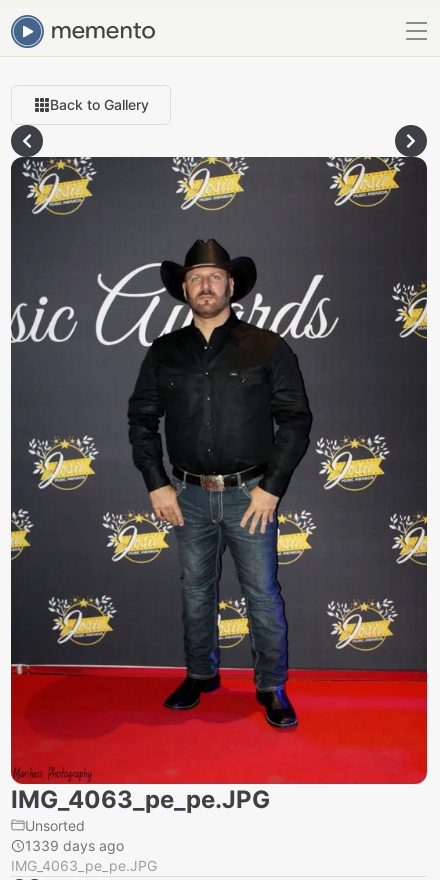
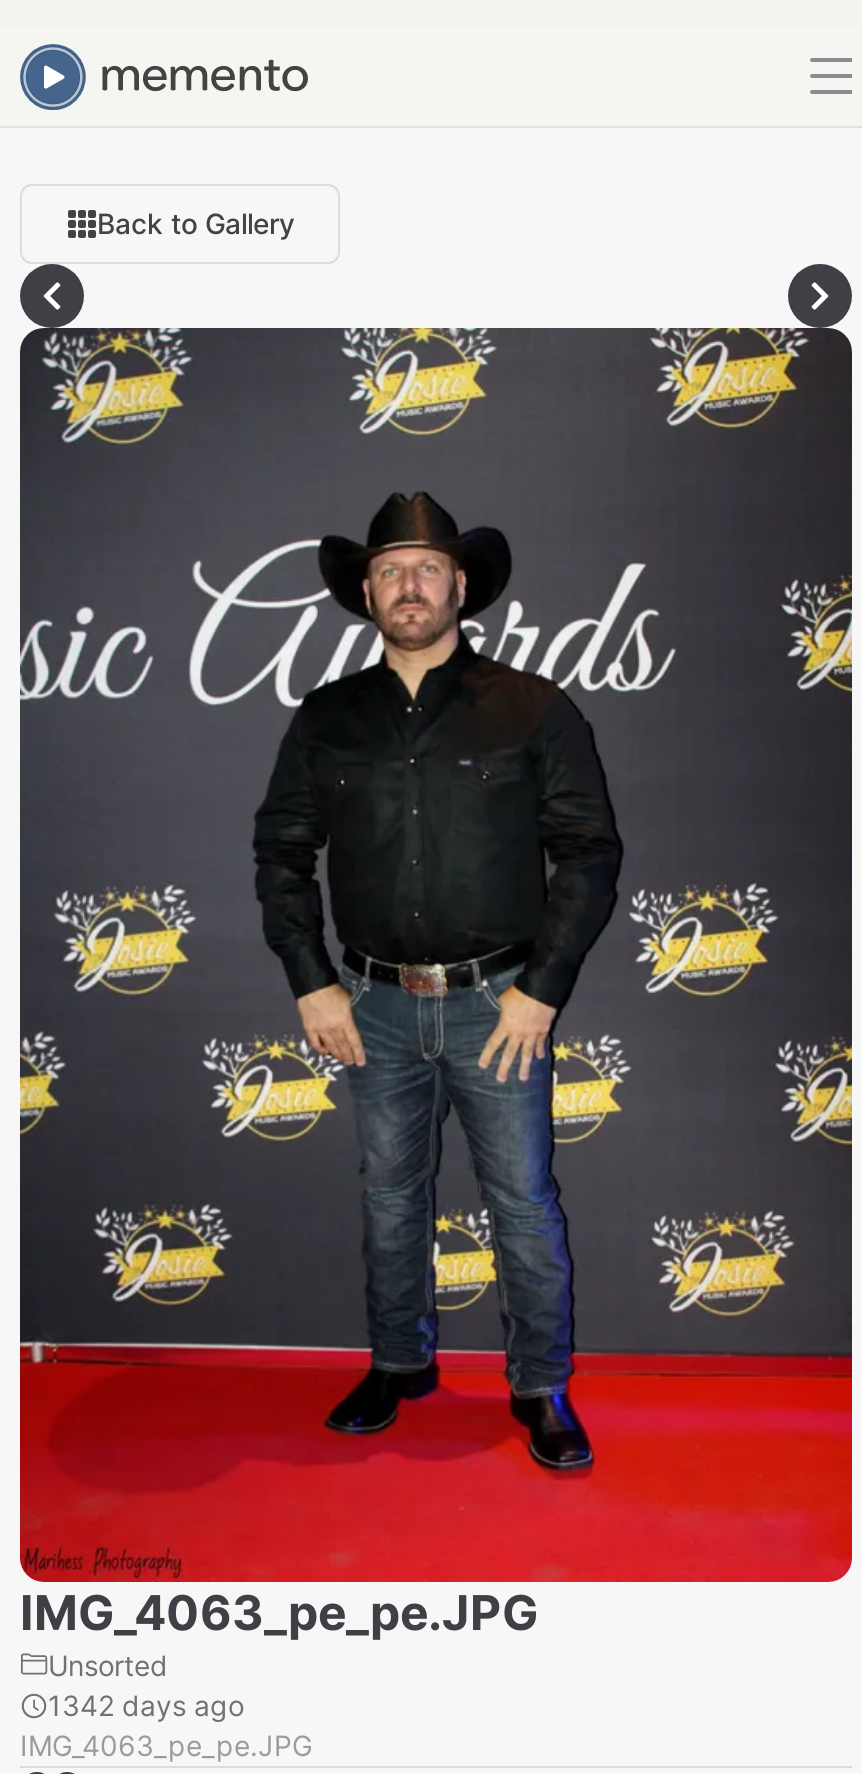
- 1339 days ago
+ 1342 days ago
